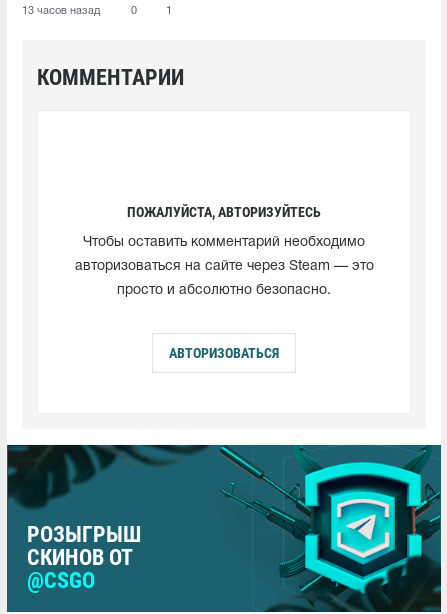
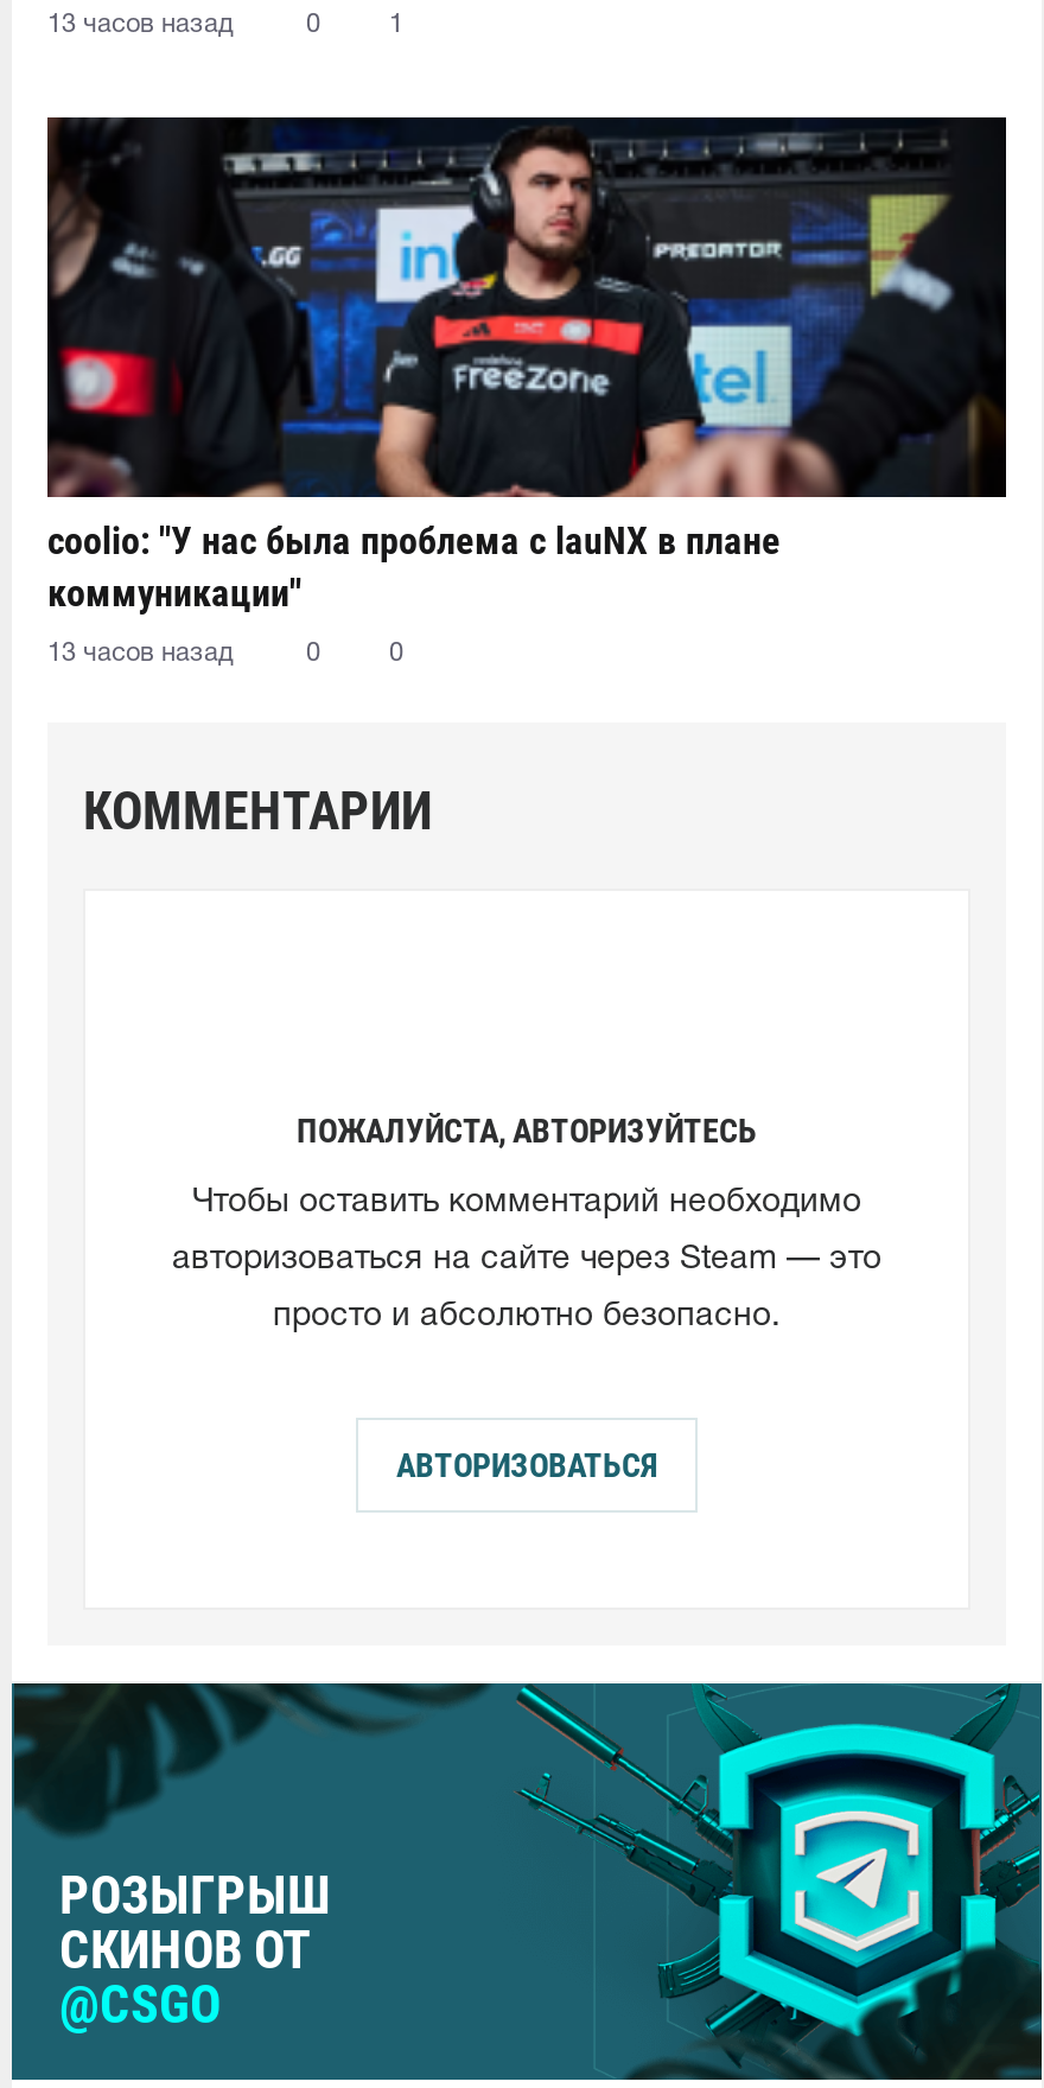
+ [image]
+ coolio: "У нас была проблема с lauNX в плане
+ коммуникации"
+ 13 часов назад
+ 0
+ 0
